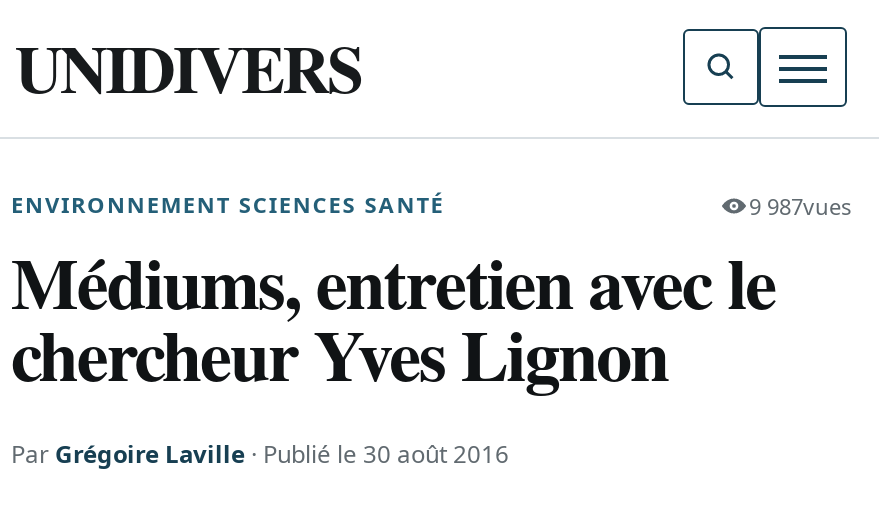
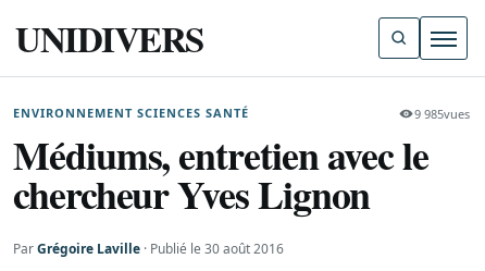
- 9 987vues
+ 9 985vues
